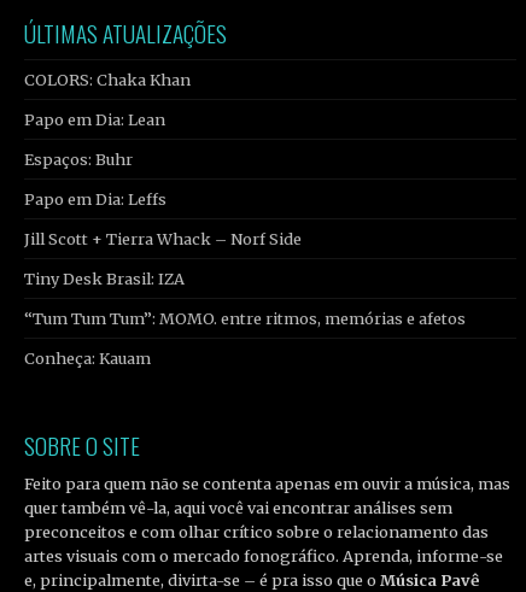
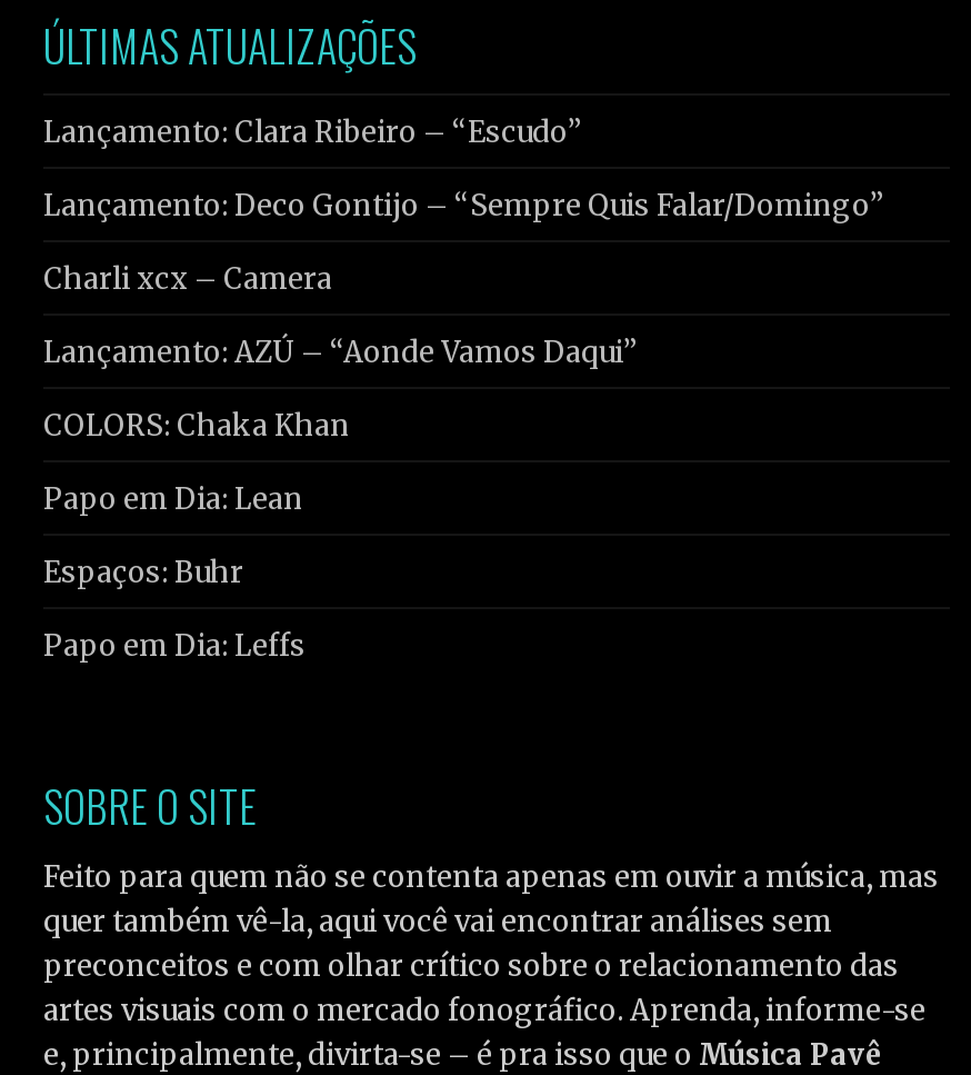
+ Lançamento: Clara Ribeiro – “Escudo”
+ Lançamento: Deco Gontijo – “Sempre Quis Falar/Domingo”
+ Charli xcx – Camera
+ Lançamento: AZÚ – “Aonde Vamos Daqui”

moved down: COLORS: Chaka Khan | Papo em Dia: Lean | Espaços: Buhr | Papo em Dia: Leffs

- Jill Scott + Tierra Whack – Norf Side
- Tiny Desk Brasil: IZA
- “Tum Tum Tum”: MOMO. entre ritmos, memórias e afetos
- Conheça: Kauam
